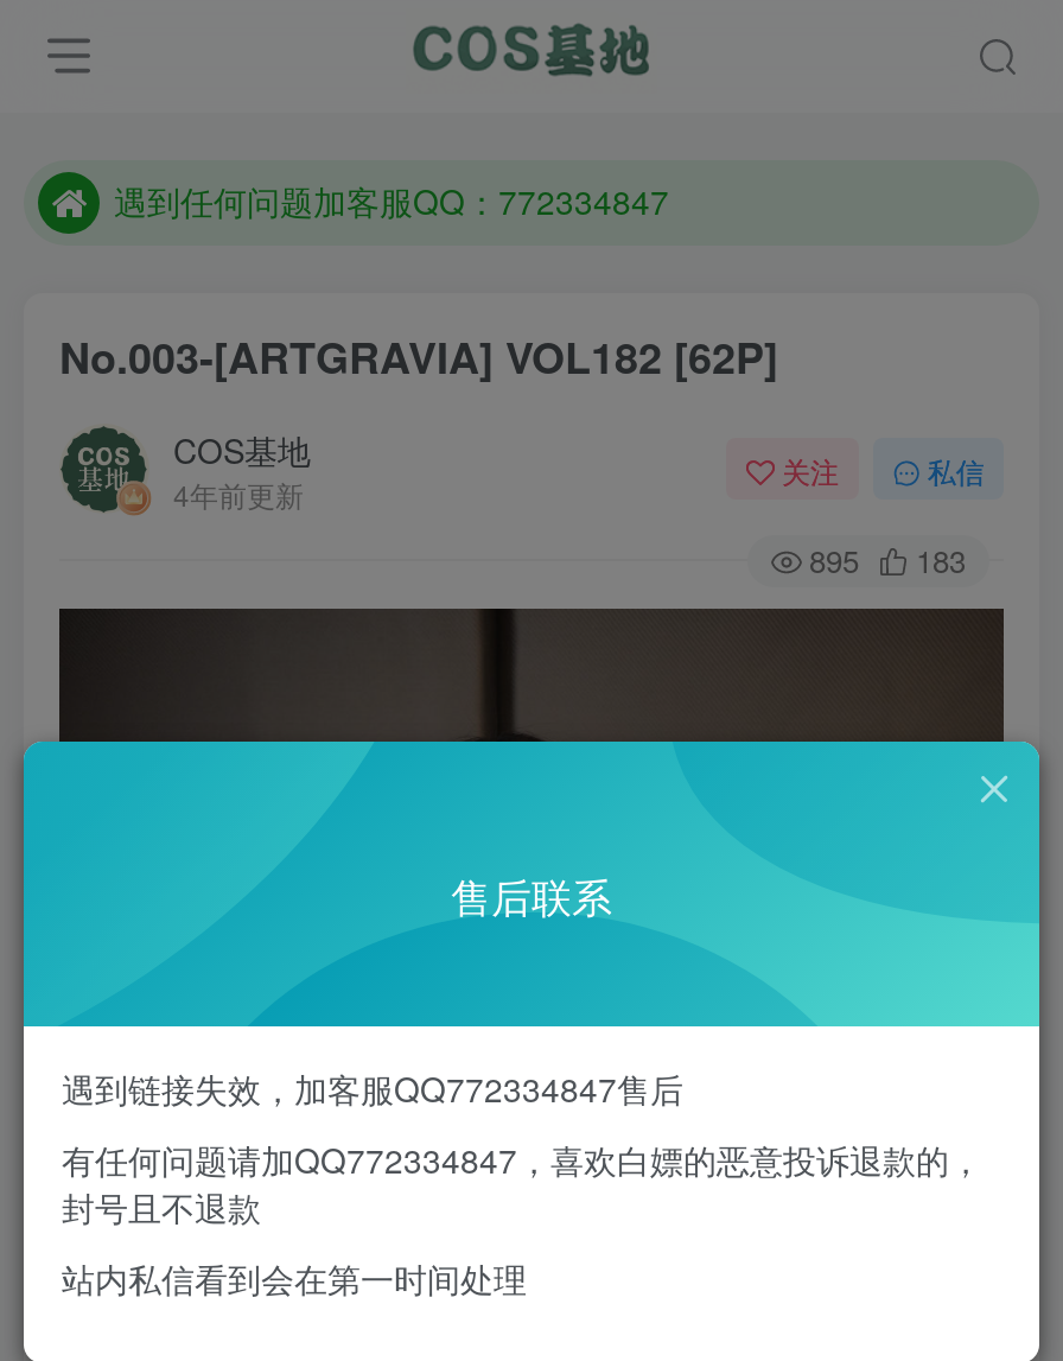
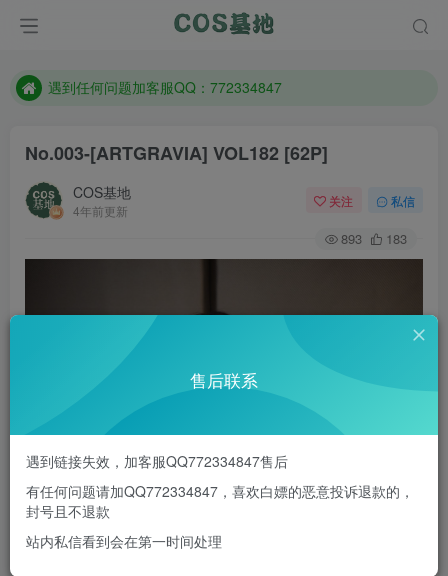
- 895 183
+ 893 183
